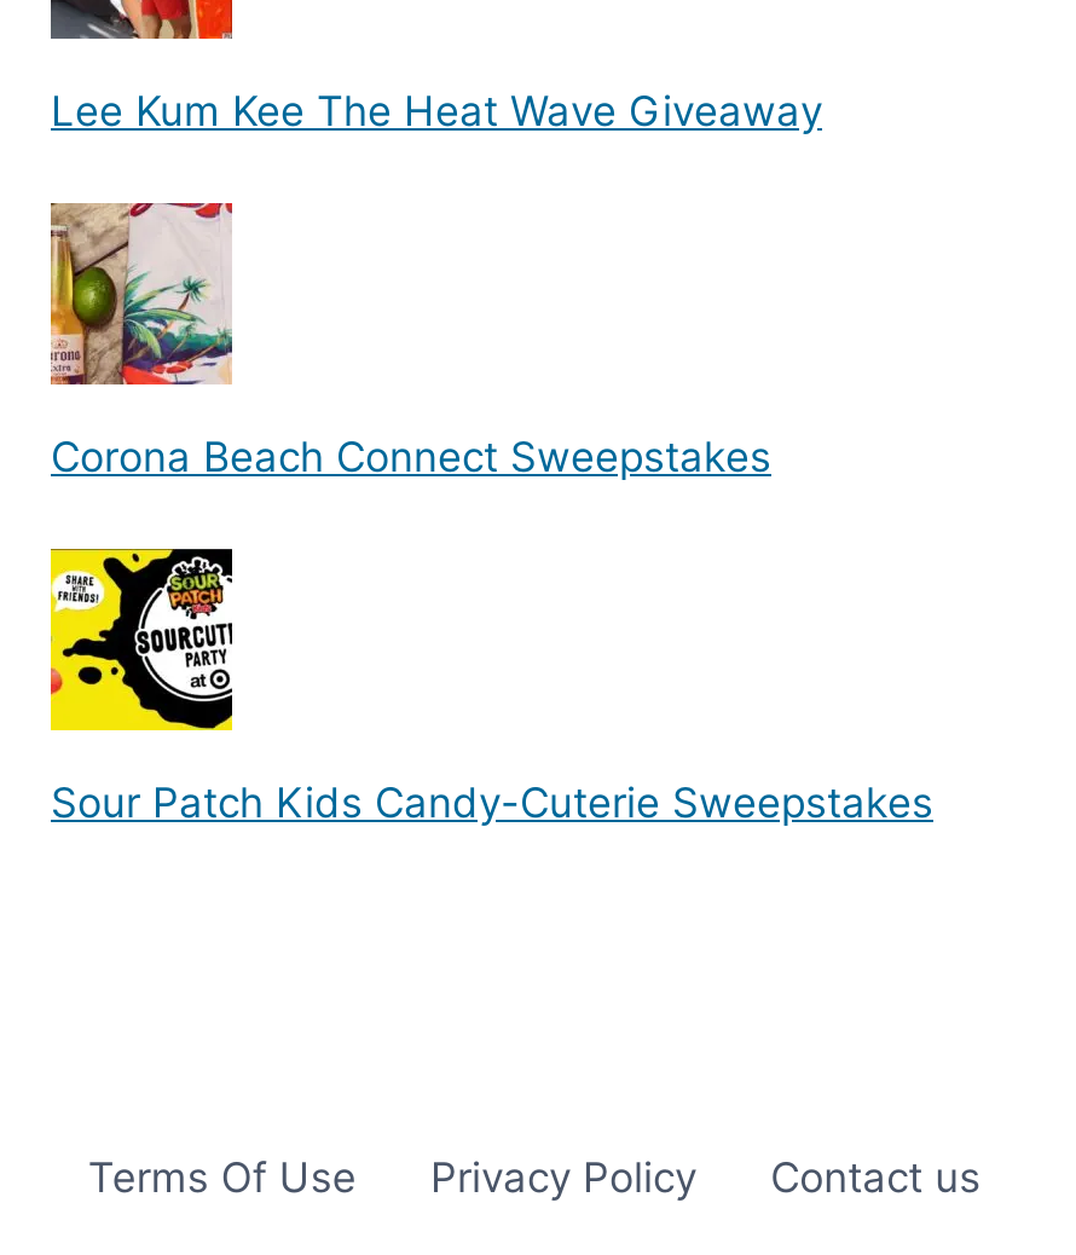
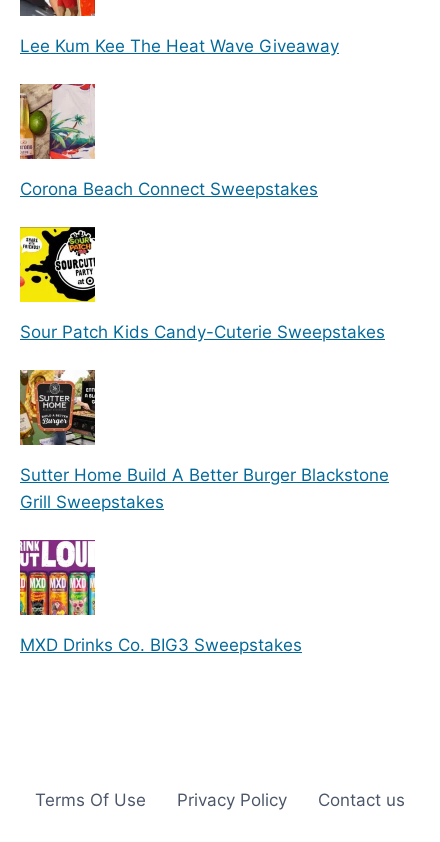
+ [image]
+ Sutter Home Build A Better Burger Blackstone
+ Grill Sweepstakes

+ [image]
+ MXD Drinks Co. BIG3 Sweepstakes
